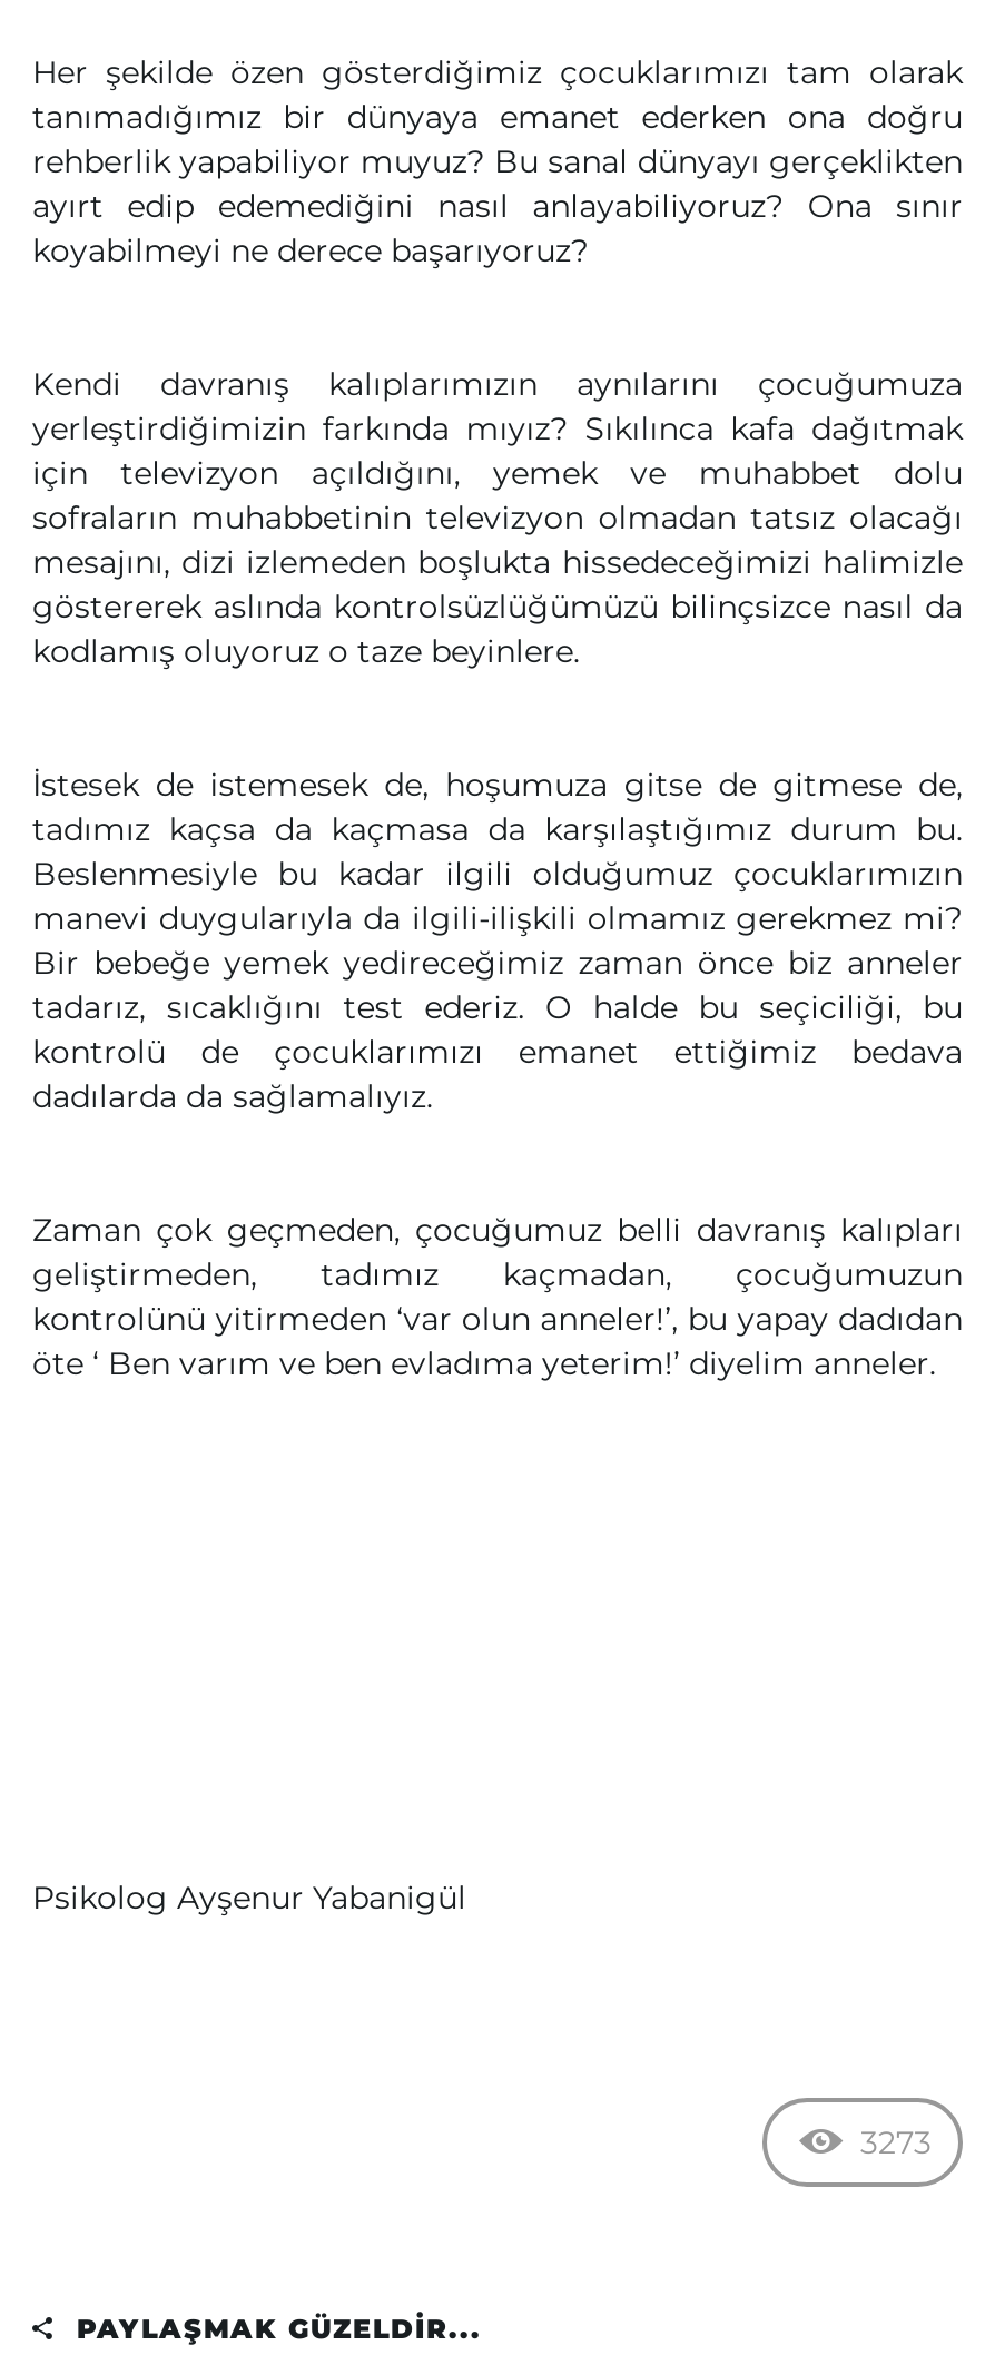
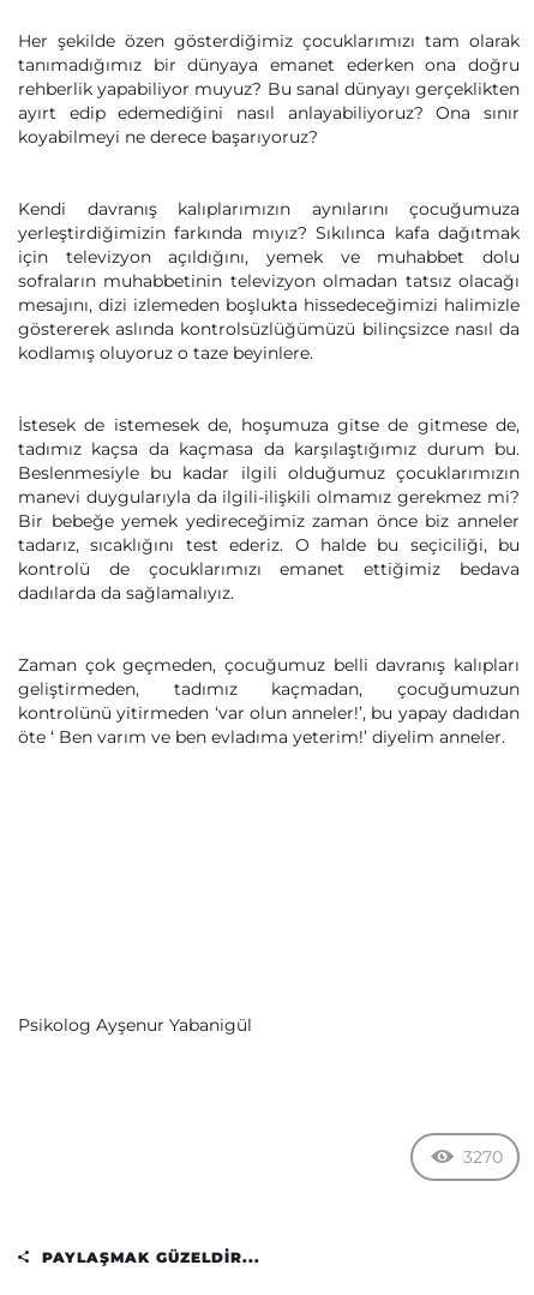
- 3273
+ 3270
